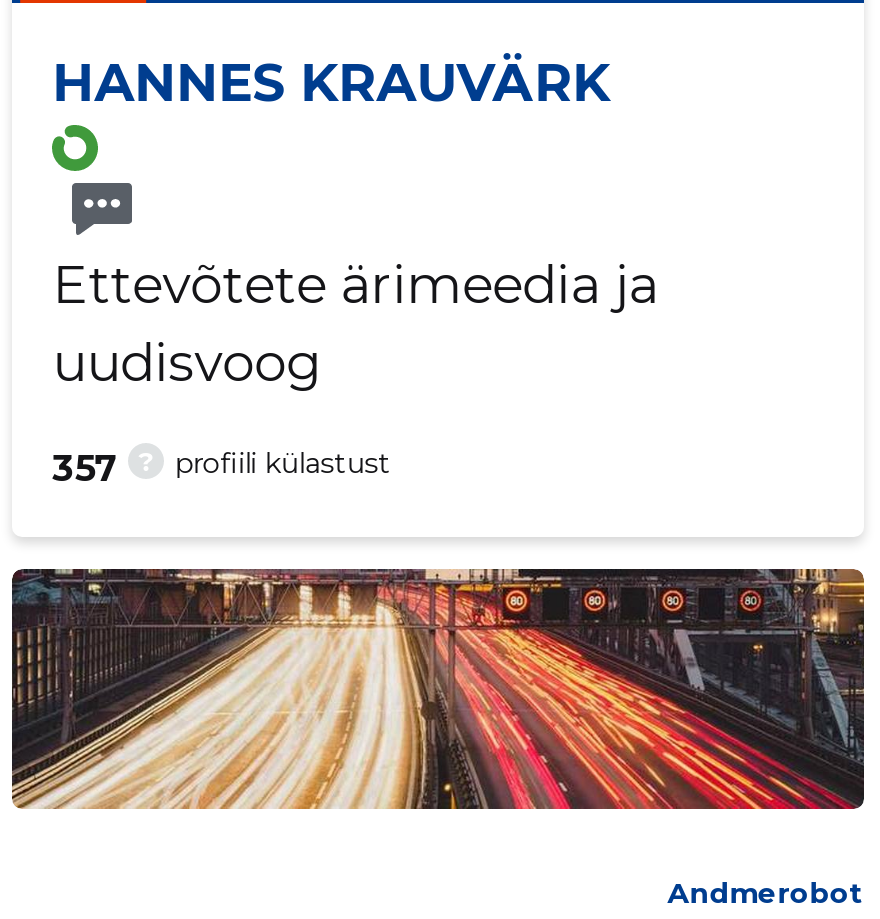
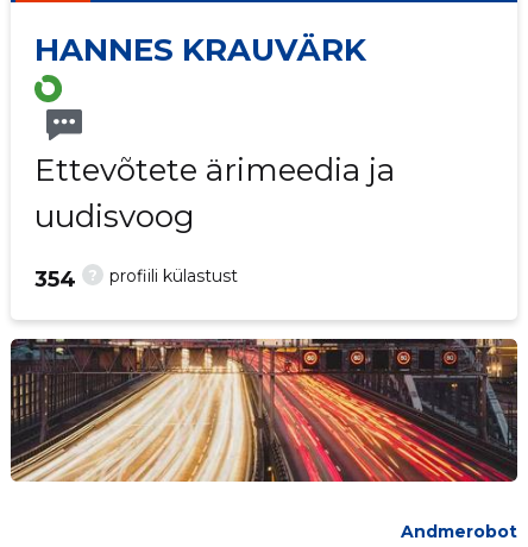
- 357
+ 354
